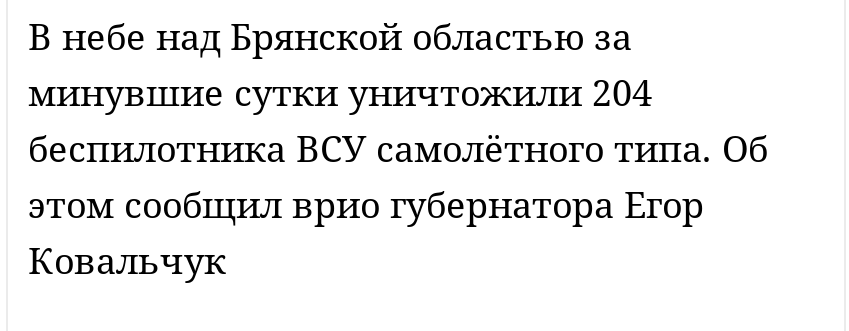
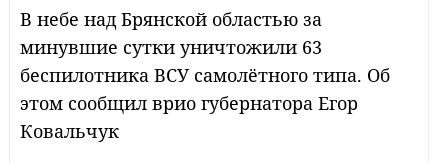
- минувшие сутки уничтожили 204
+ минувшие сутки уничтожили 63
